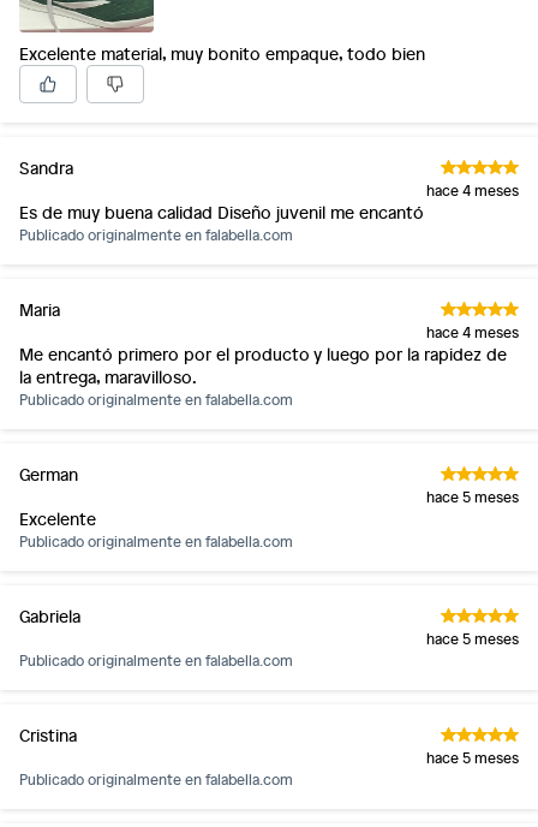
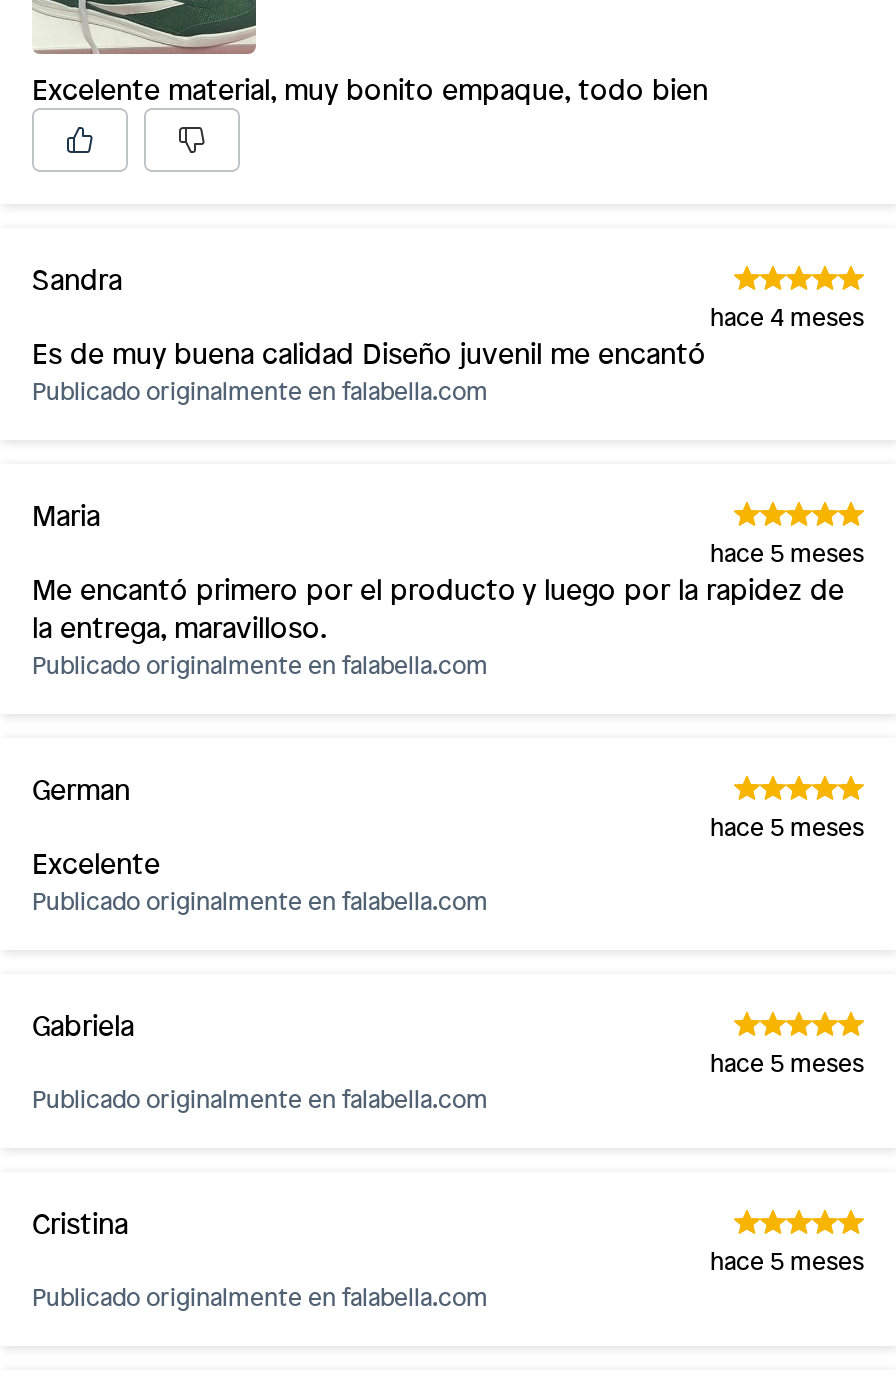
- hace 4 meses
+ hace 5 meses
